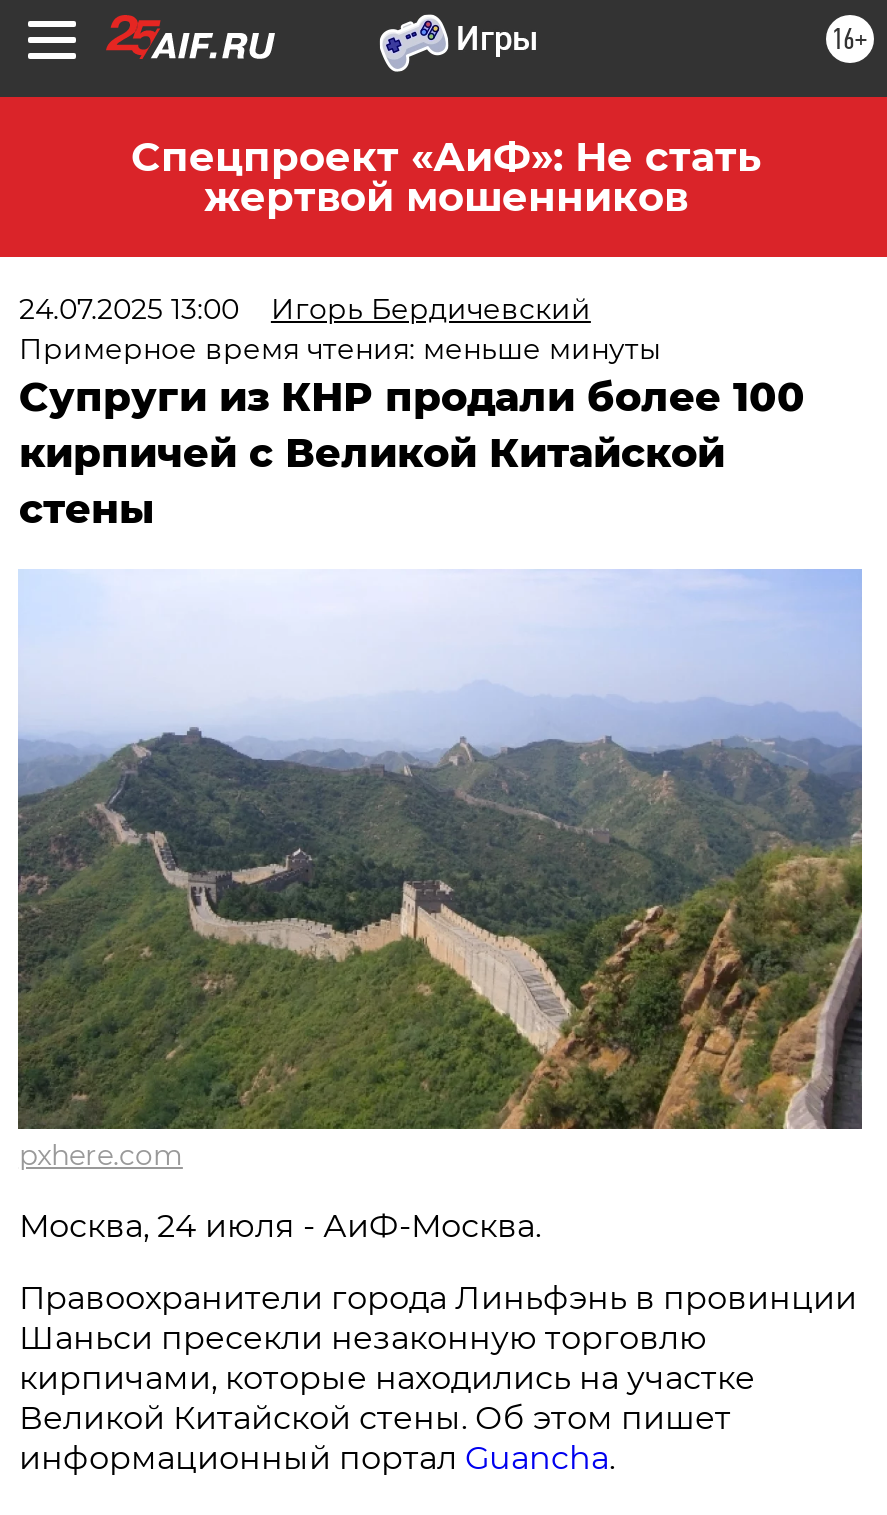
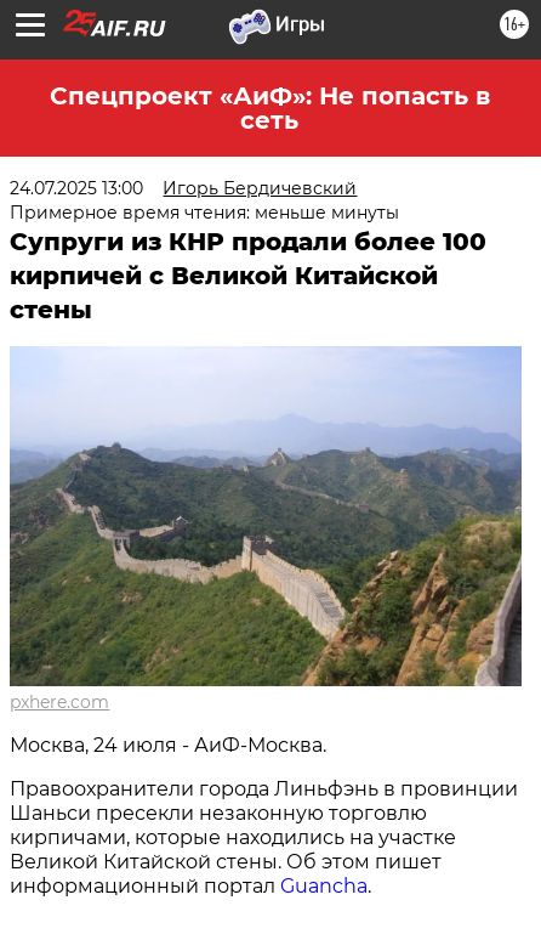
- Спецпроект «АиФ»: Не стать
- жертвой мошенников
+ Спецпроект «АиФ»: Не попасть в
+ сеть
